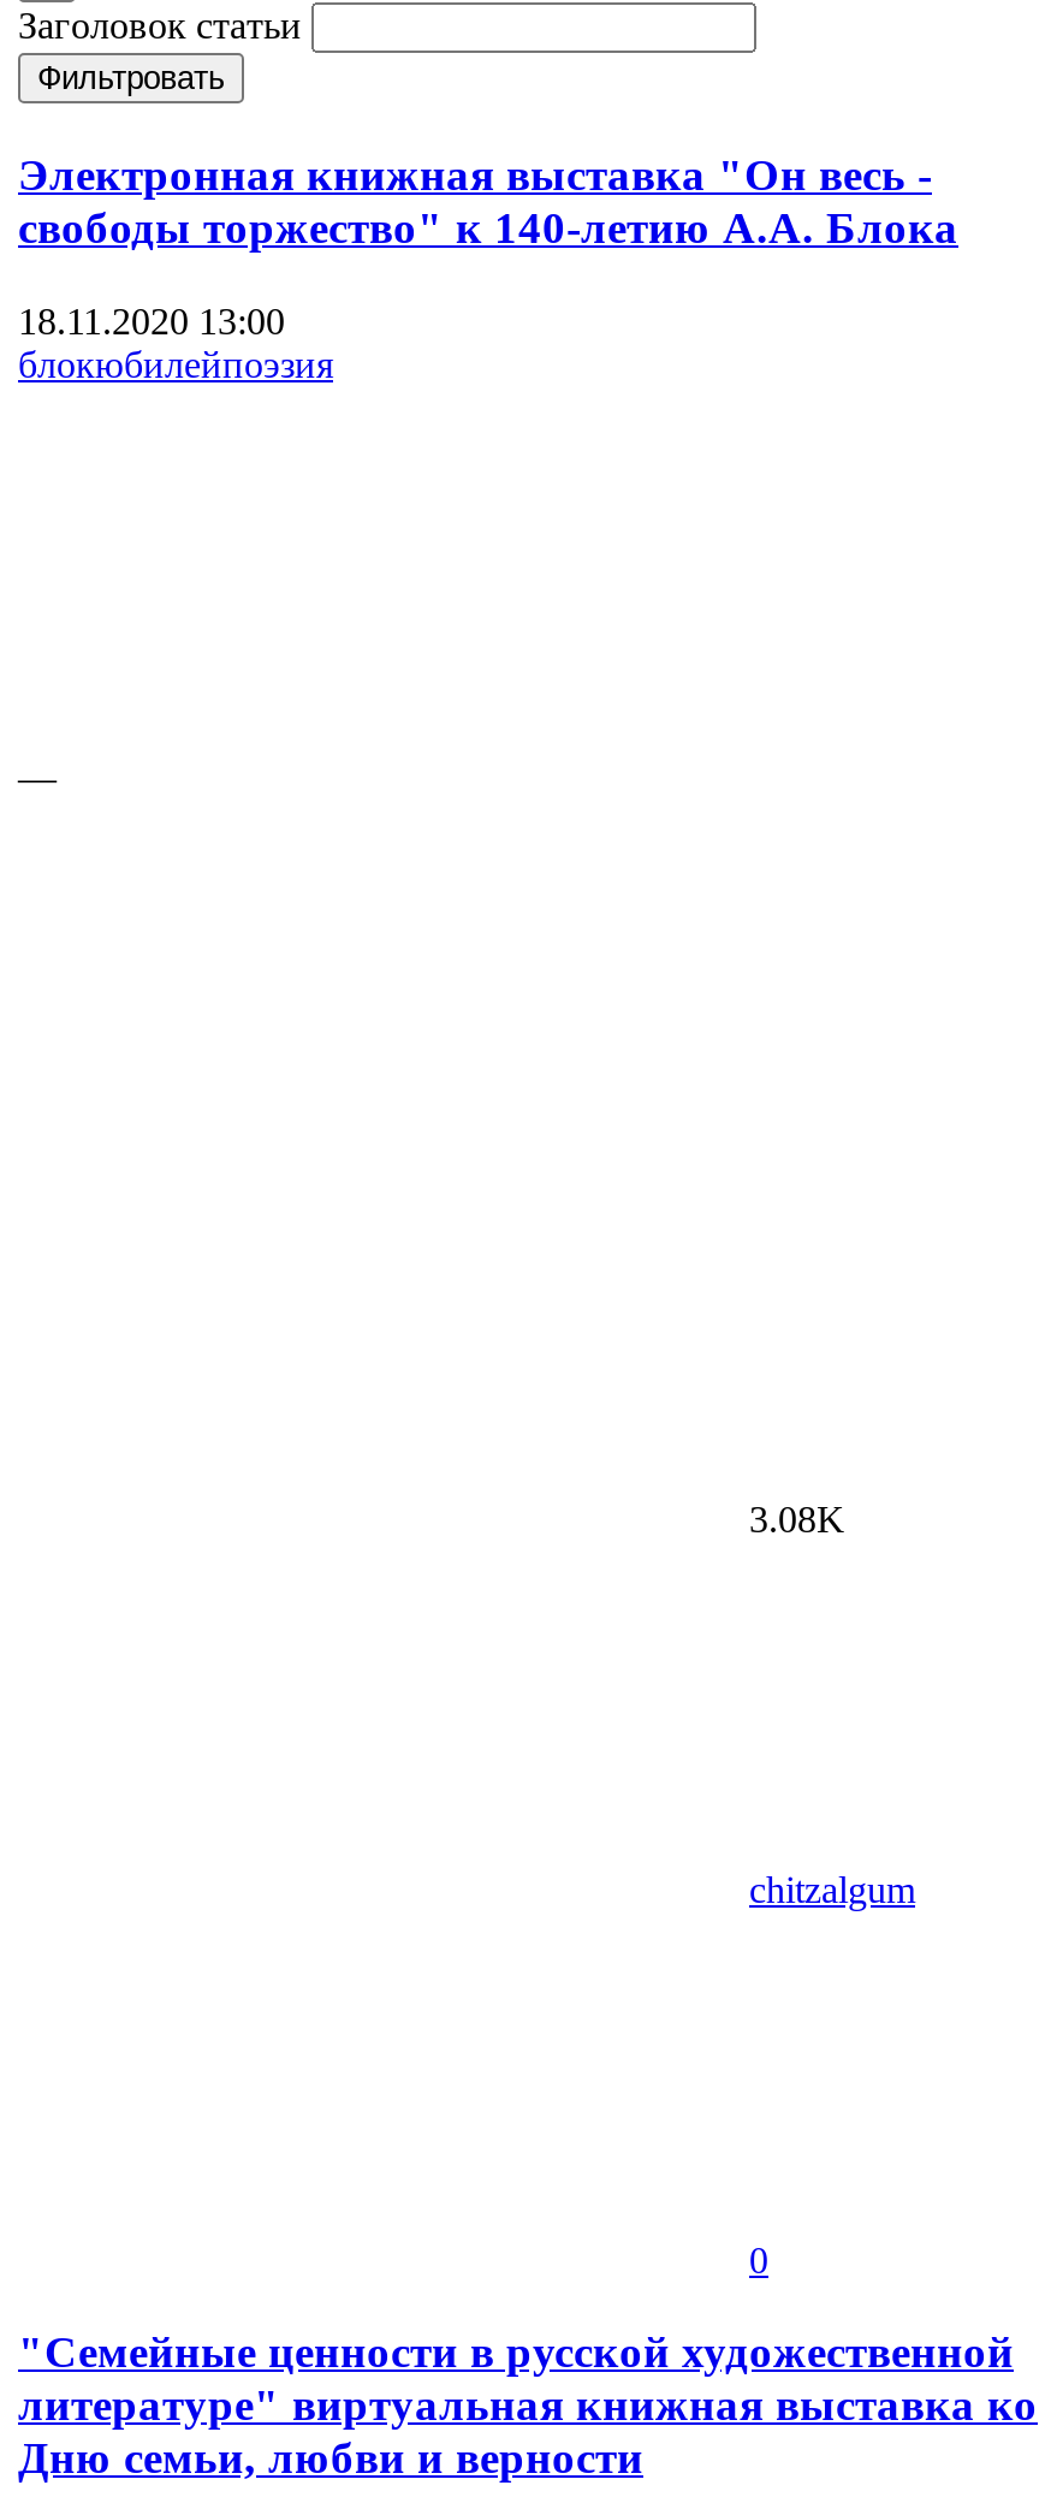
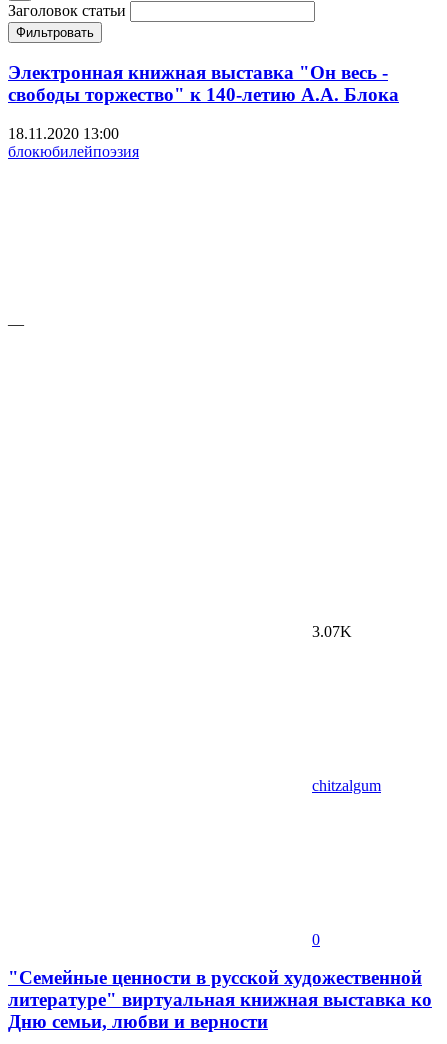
- 3.08K
+ 3.07K
